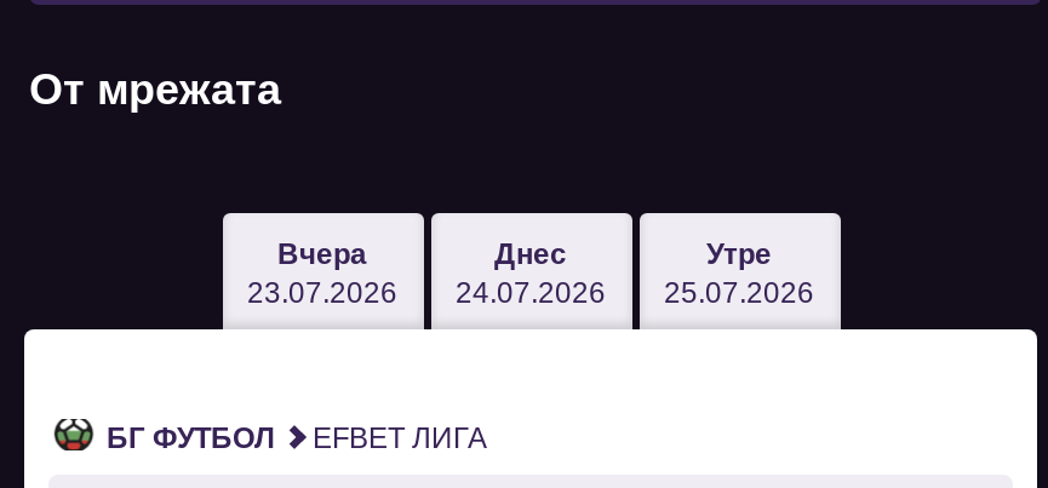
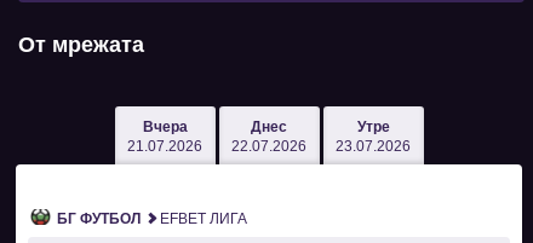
- 23.07.2026
+ 21.07.2026

- 24.07.2026
+ 22.07.2026

- 25.07.2026
+ 23.07.2026
